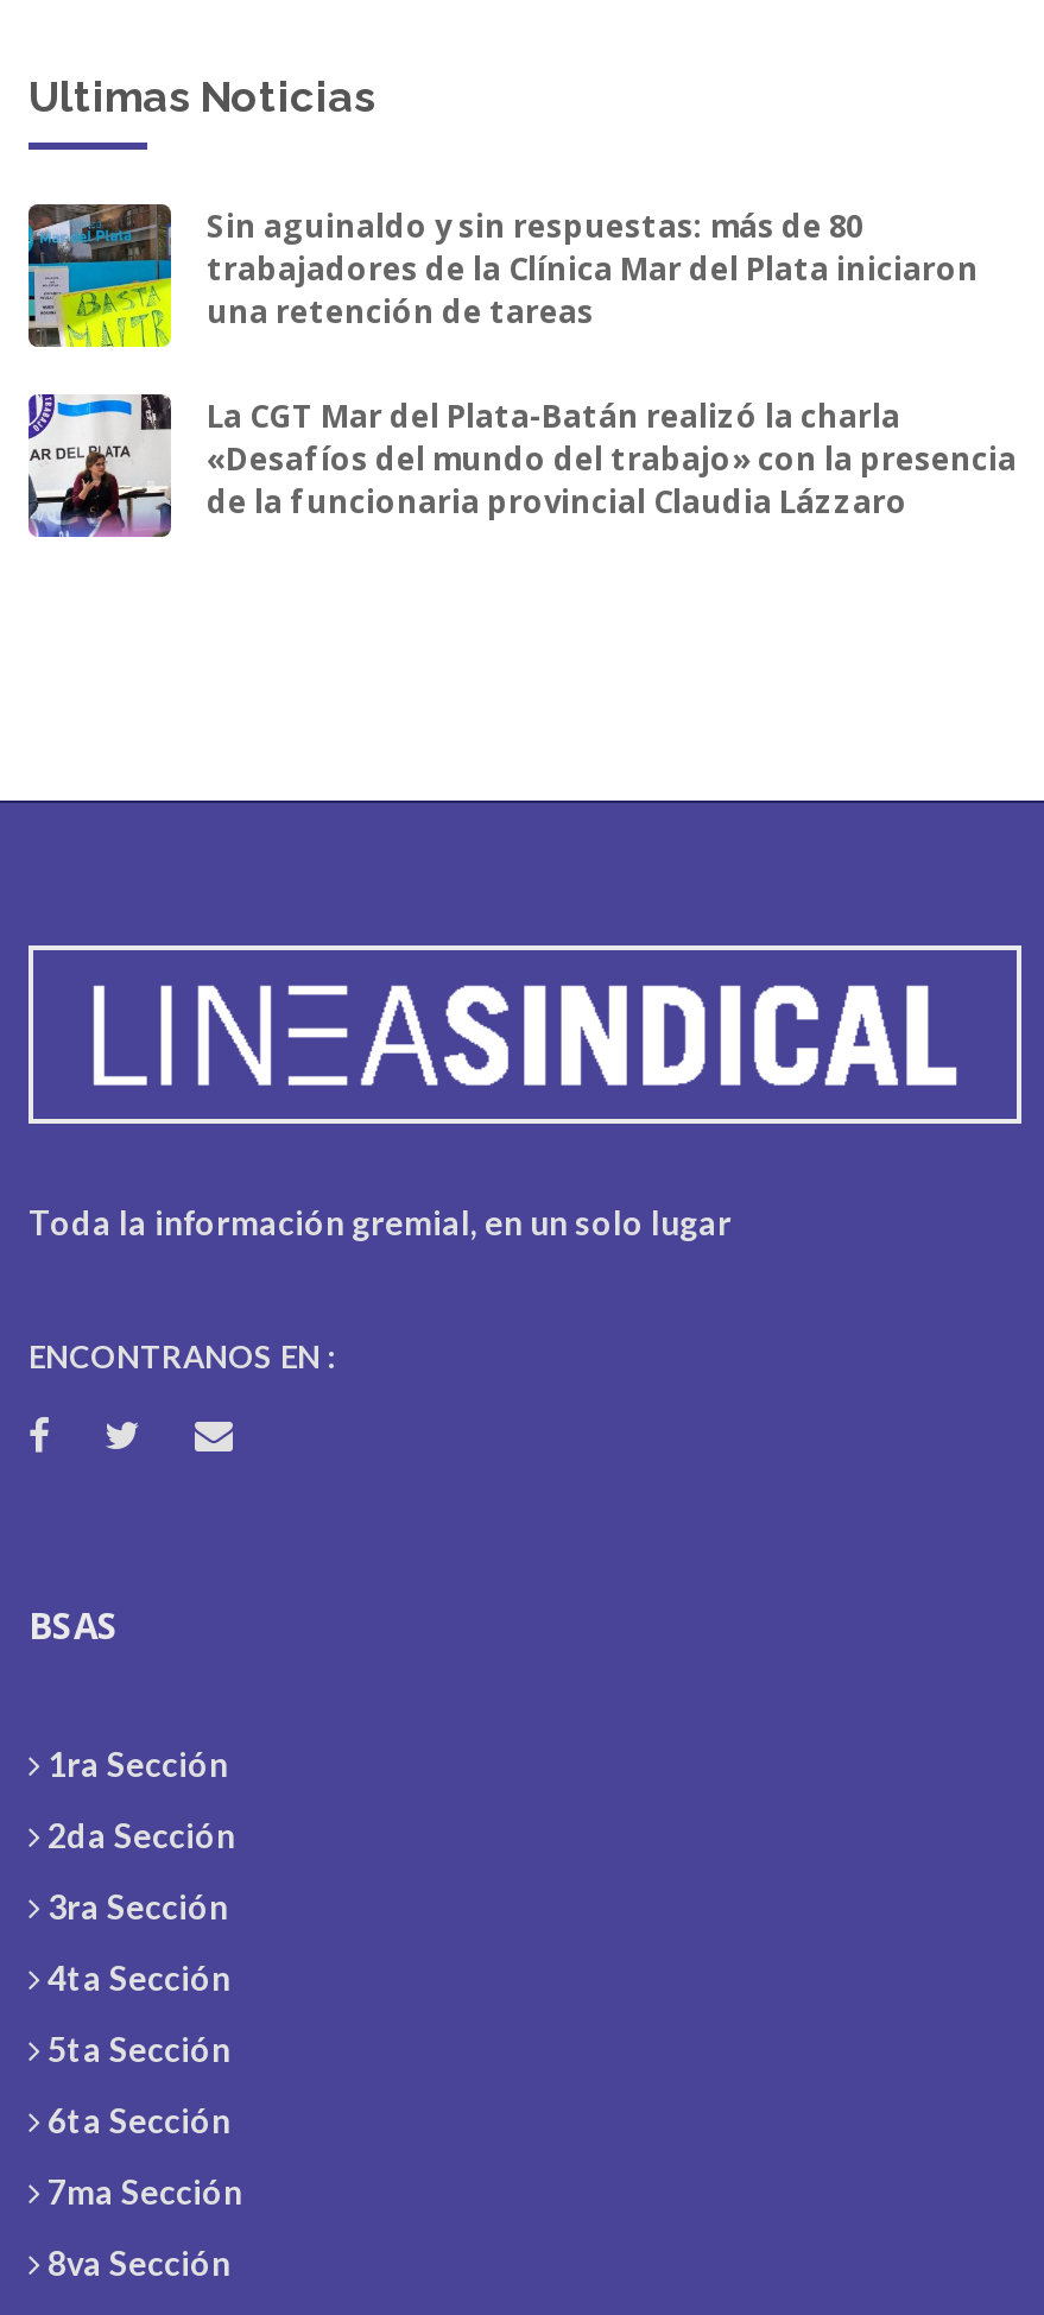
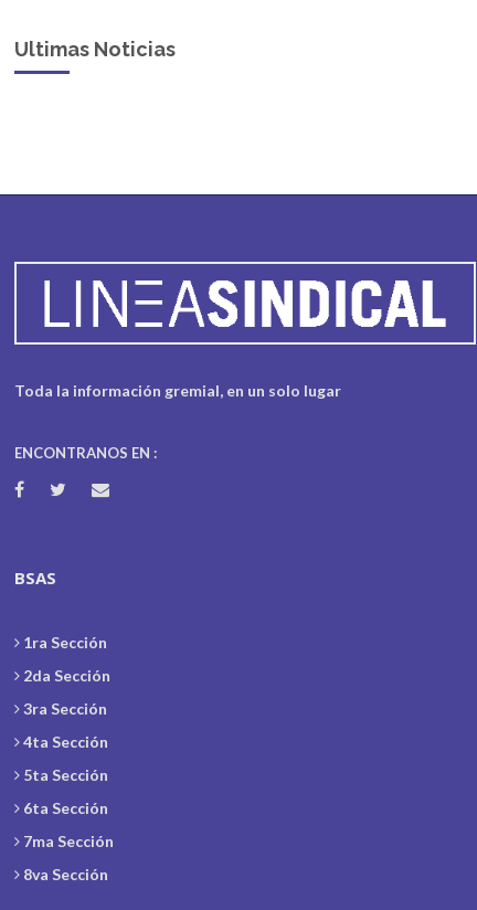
- [image]
- Sin aguinaldo y sin respuestas: más de 80
- trabajadores de la Clínica Mar del Plata iniciaron
- una retención de tareas
- La CGT Mar del Plata-Batán realizó la charla
- «Desafíos del mundo del trabajo» con la presencia
- de la funcionaria provincial Claudia Lázzaro

- [image]
